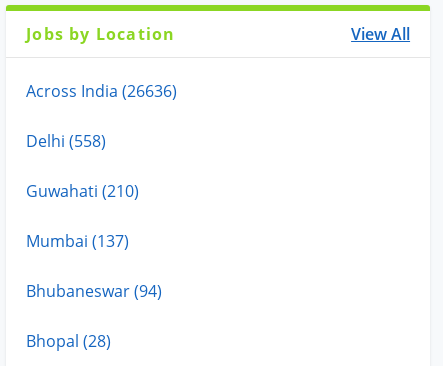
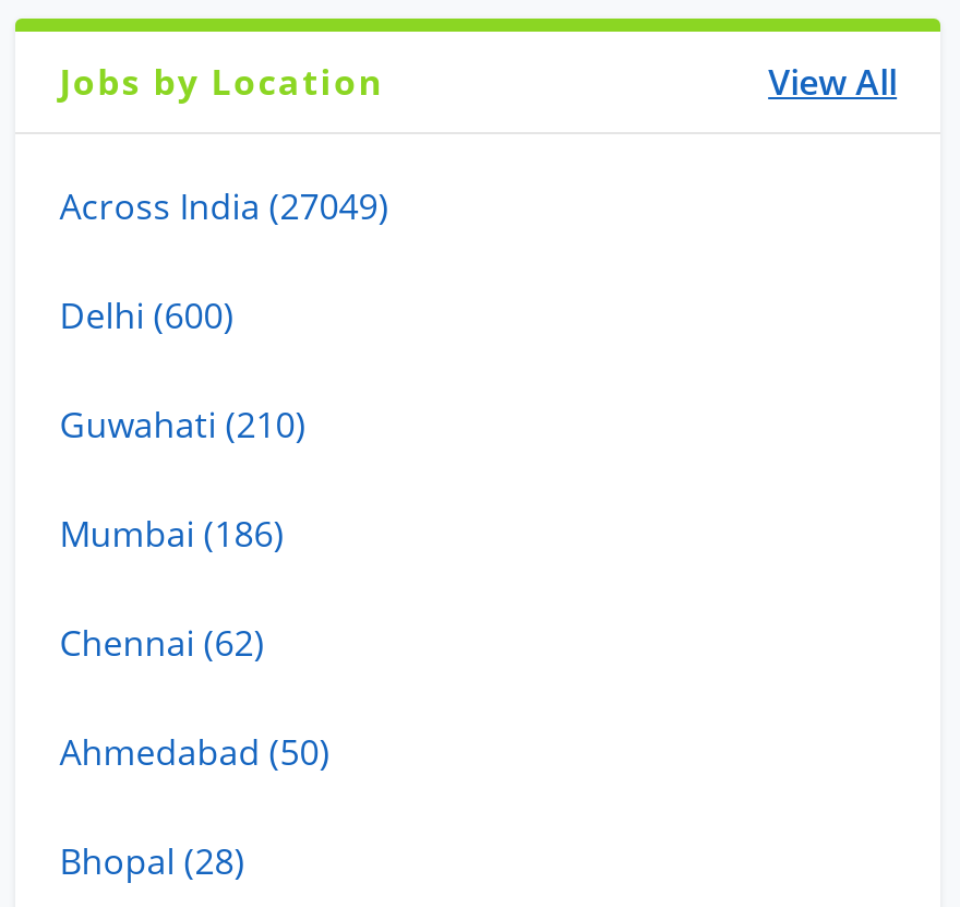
- Across India (26636)
+ Across India (27049)

- Delhi (558)
+ Delhi (600)

- Mumbai (137)
- Bhubaneswar (94)
+ Mumbai (186)
+ Chennai (62)
+ Ahmedabad (50)
